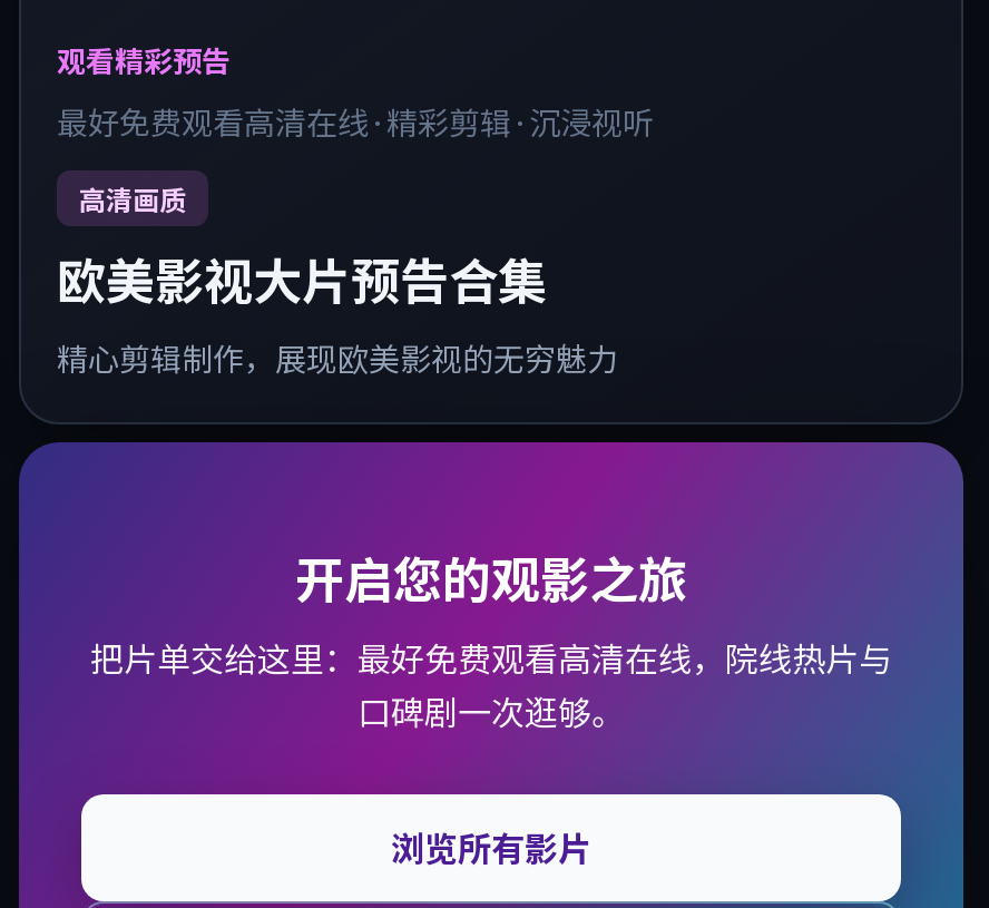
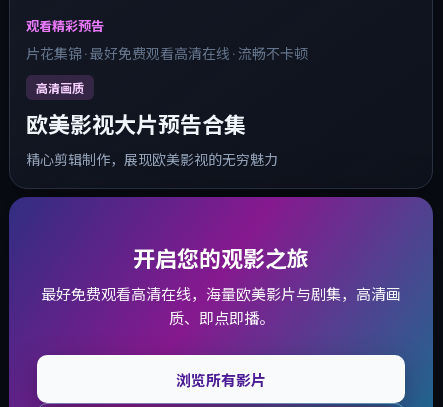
- 最好免费观看高清在线 · 精彩剪辑 · 沉浸视听
+ 片花集锦 · 最好免费观看高清在线 · 流畅不卡顿

- 把片单交给这里：最好免费观看高清在线，院线热片与
- 口碑剧一次逛够。
+ 最好免费观看高清在线，海量欧美影片与剧集，高清画
+ 质、即点即播。
